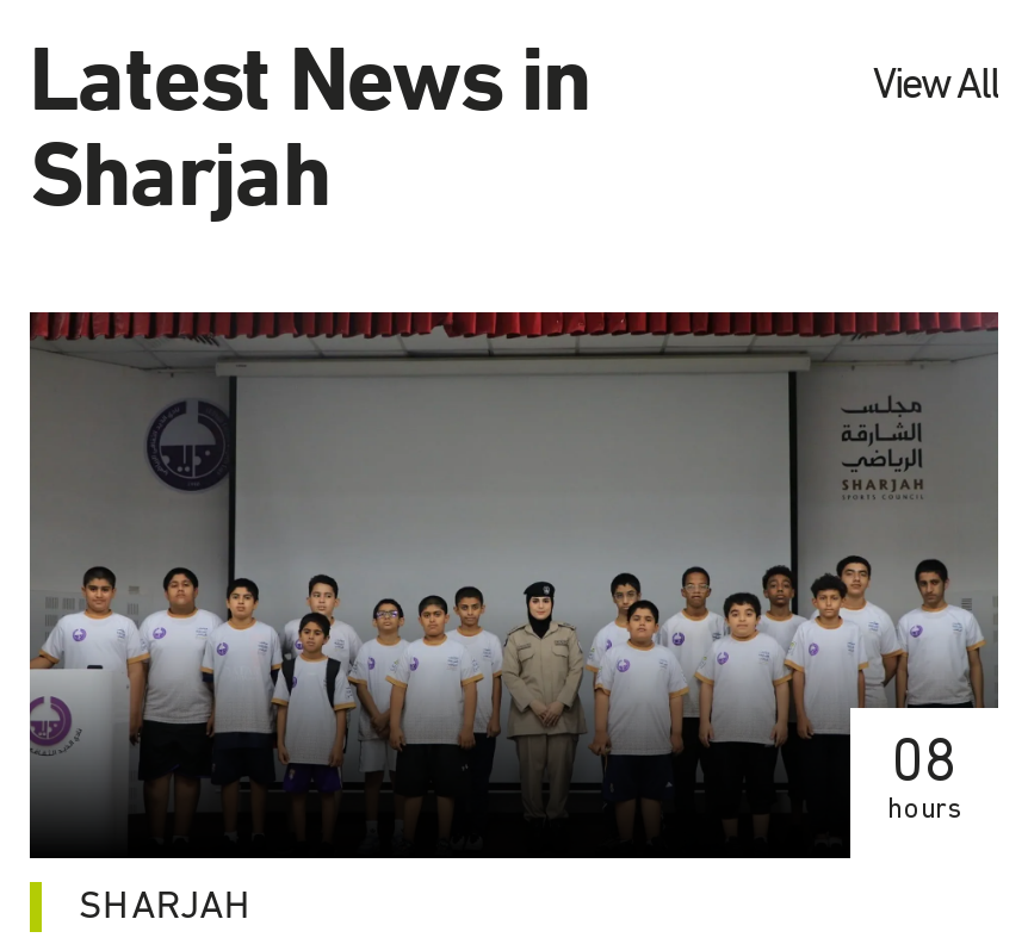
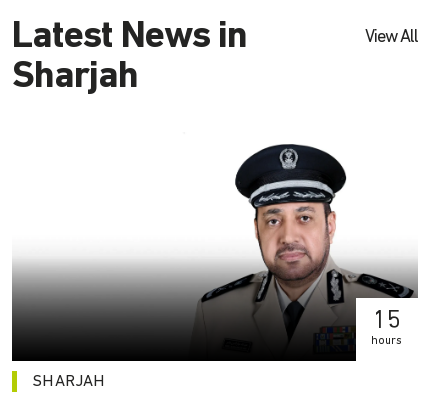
- [image]
- 08
+ [image]
+ 15
